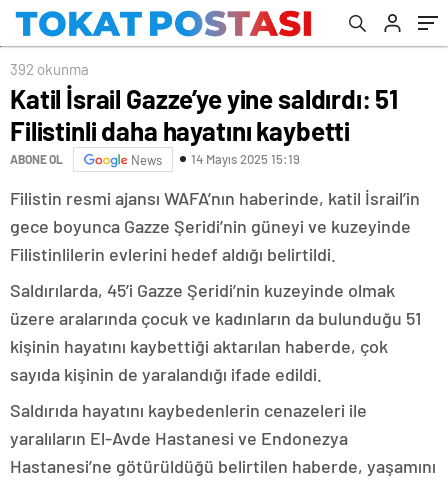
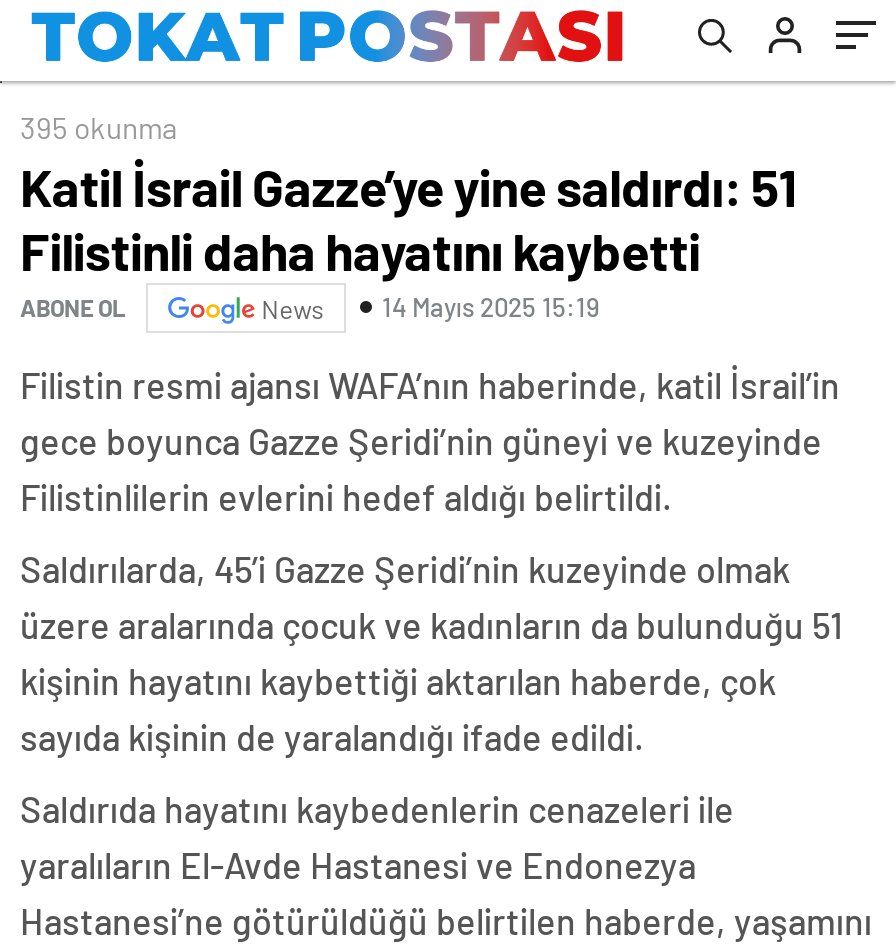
- 392 okunma
+ 395 okunma
